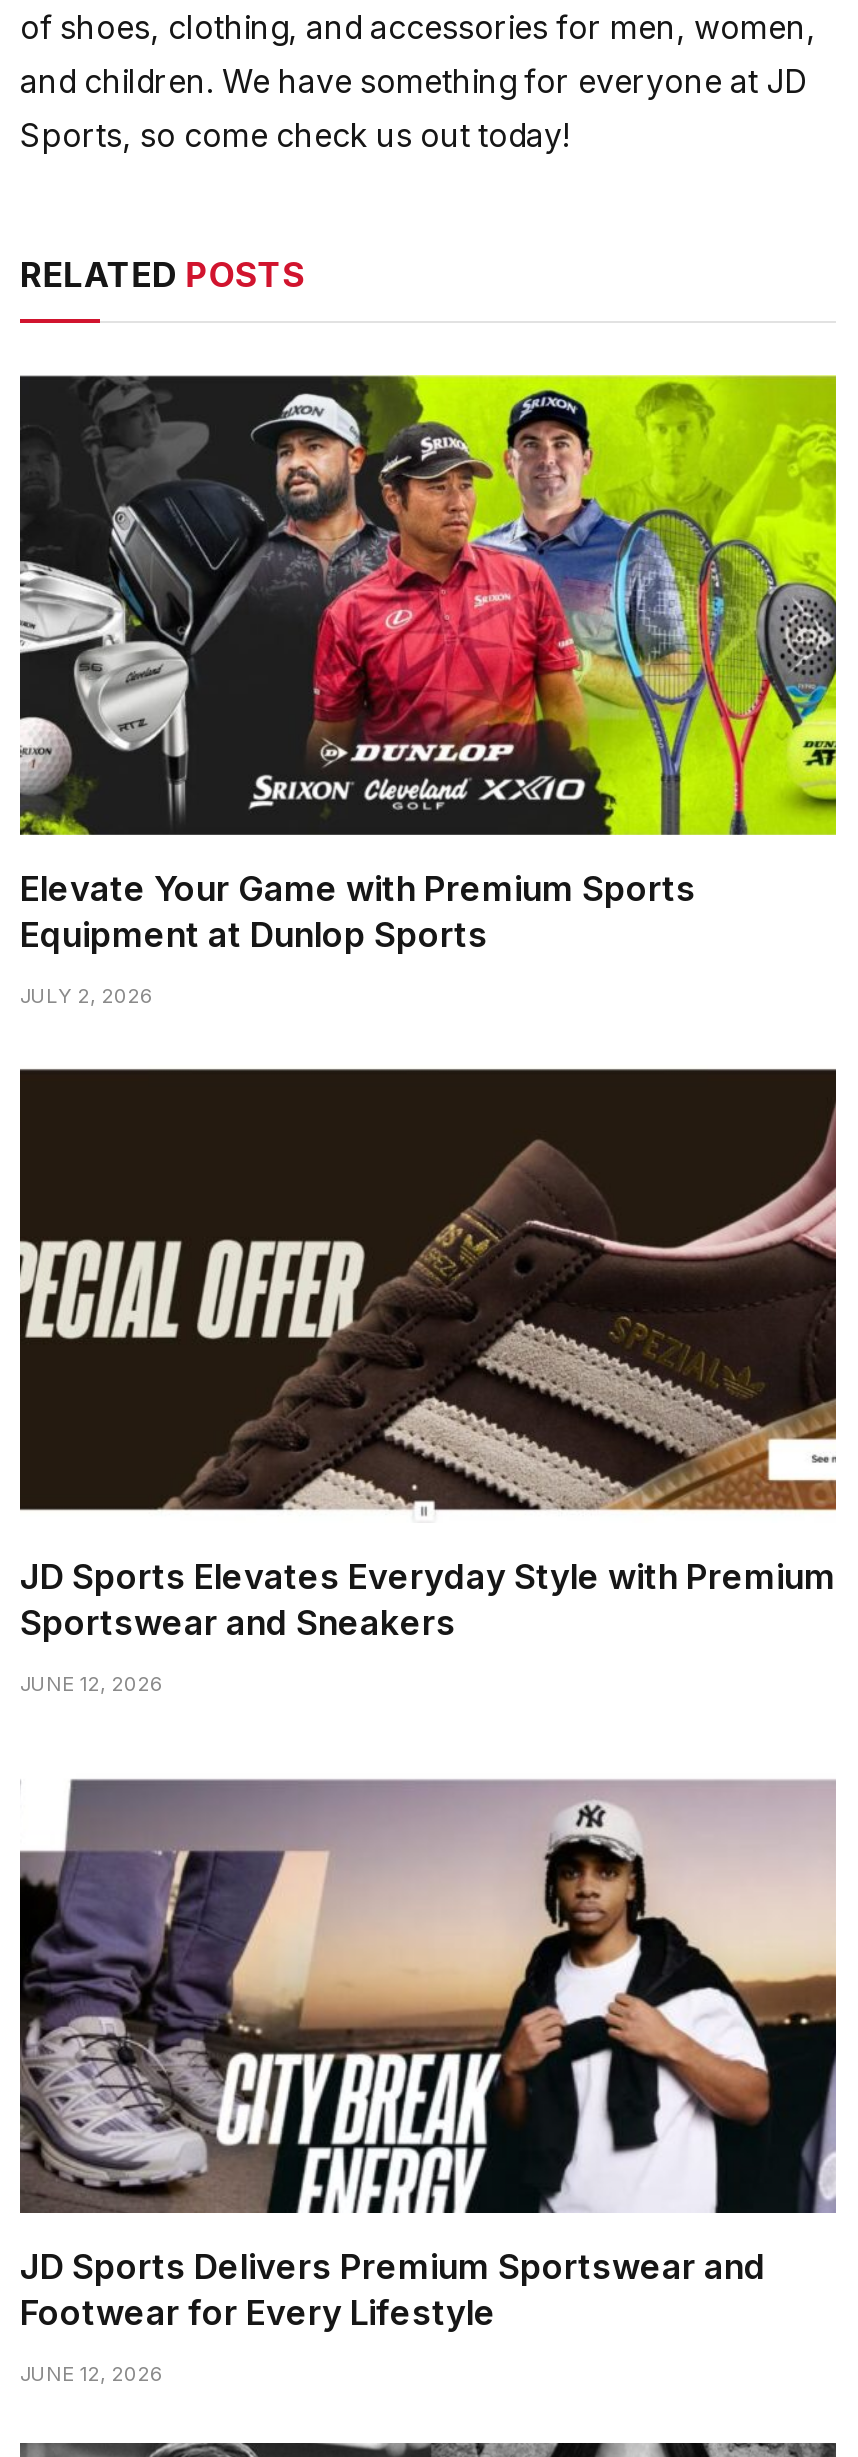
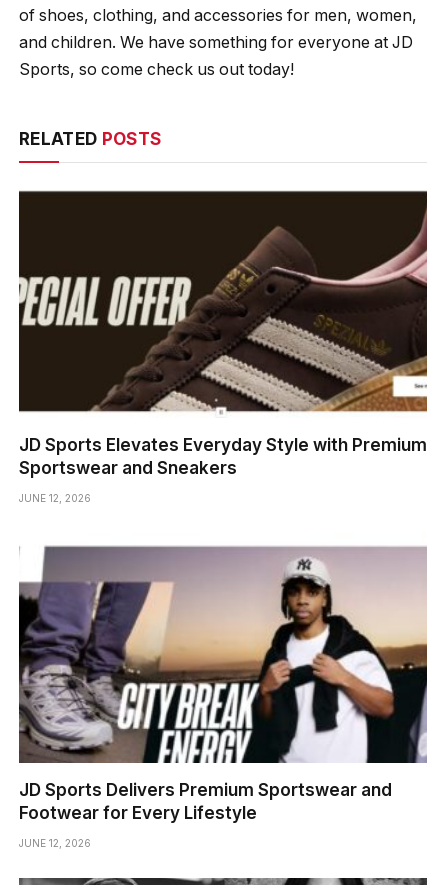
- [image]
- Elevate Your Game with Premium Sports
- Equipment at Dunlop Sports
- JULY 2, 2026
